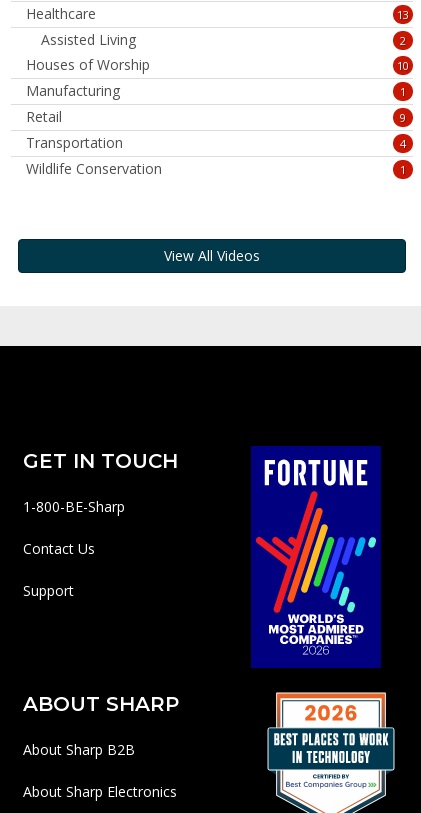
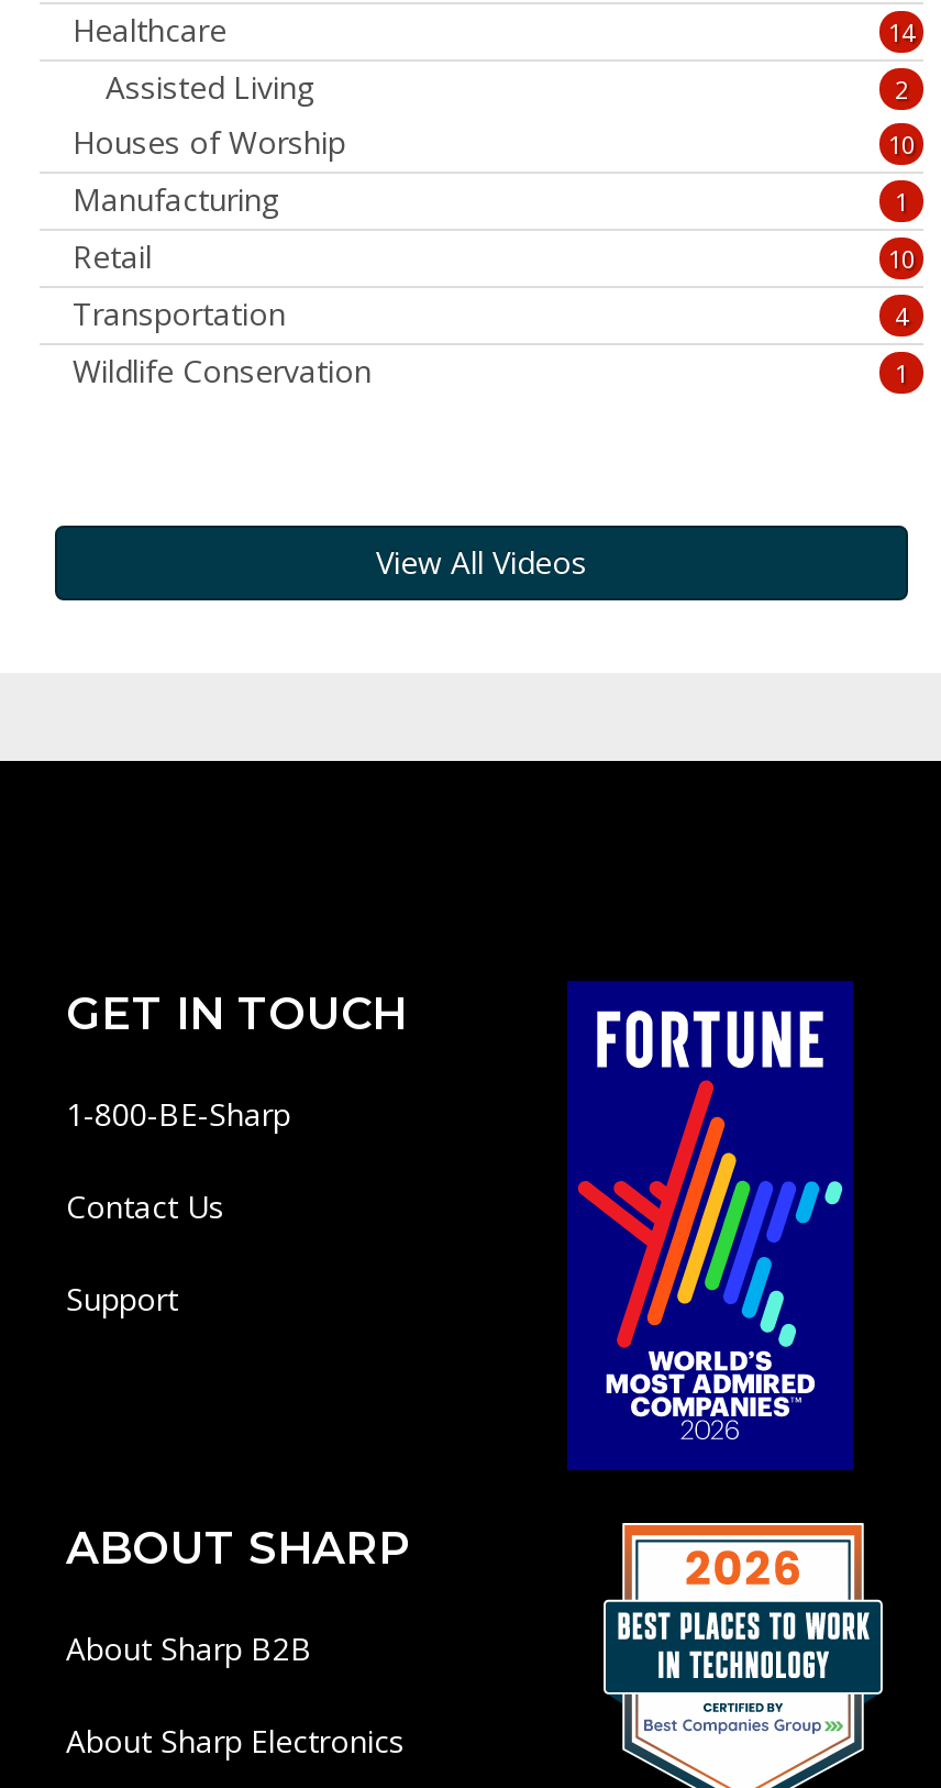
- 13
+ 14

- 9
+ 10
